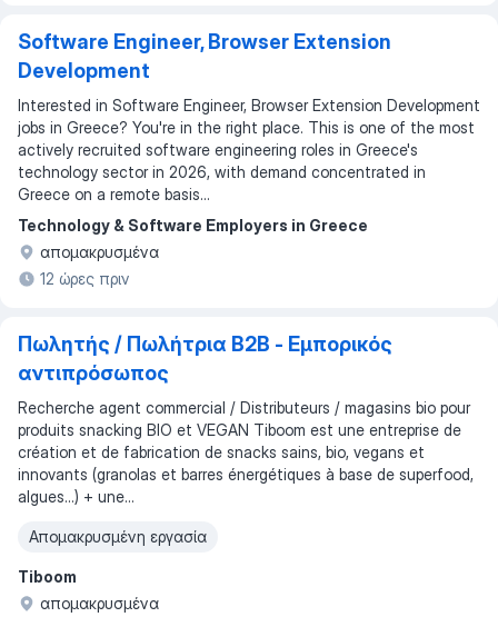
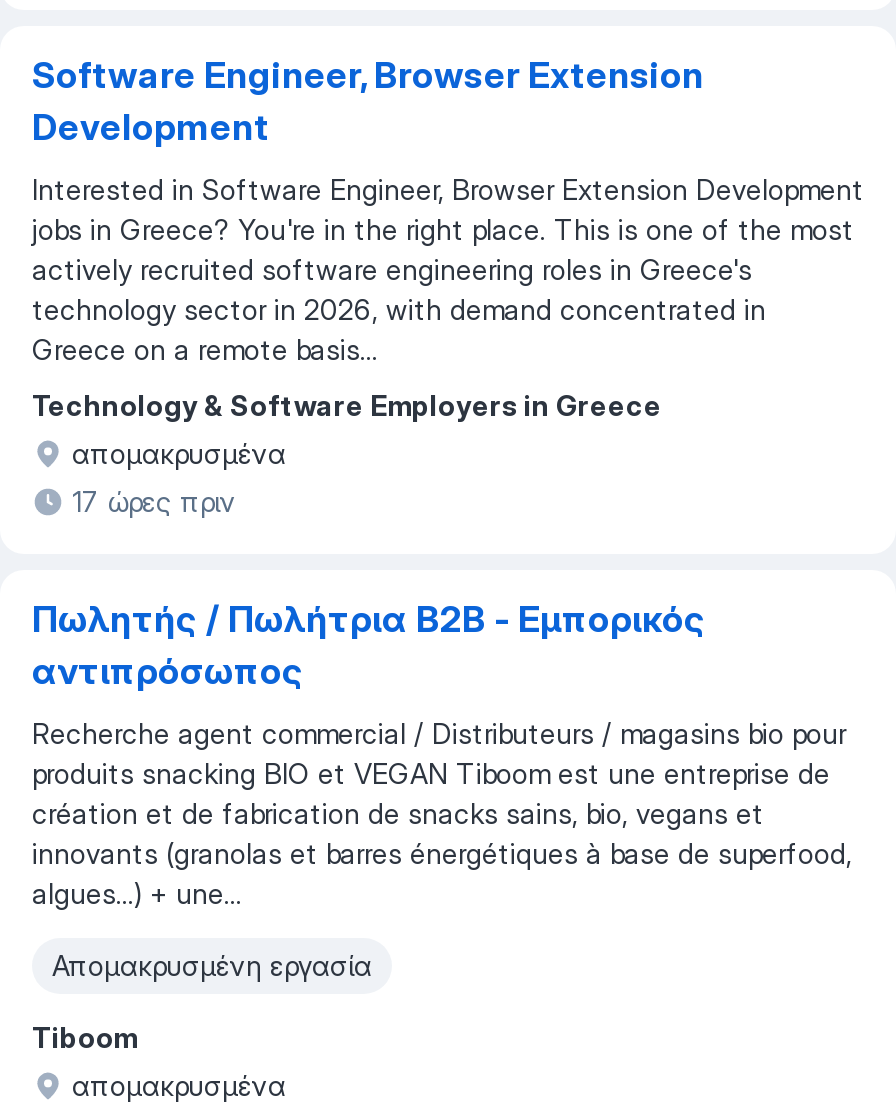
- 12 ώρες πριν
+ 17 ώρες πριν
